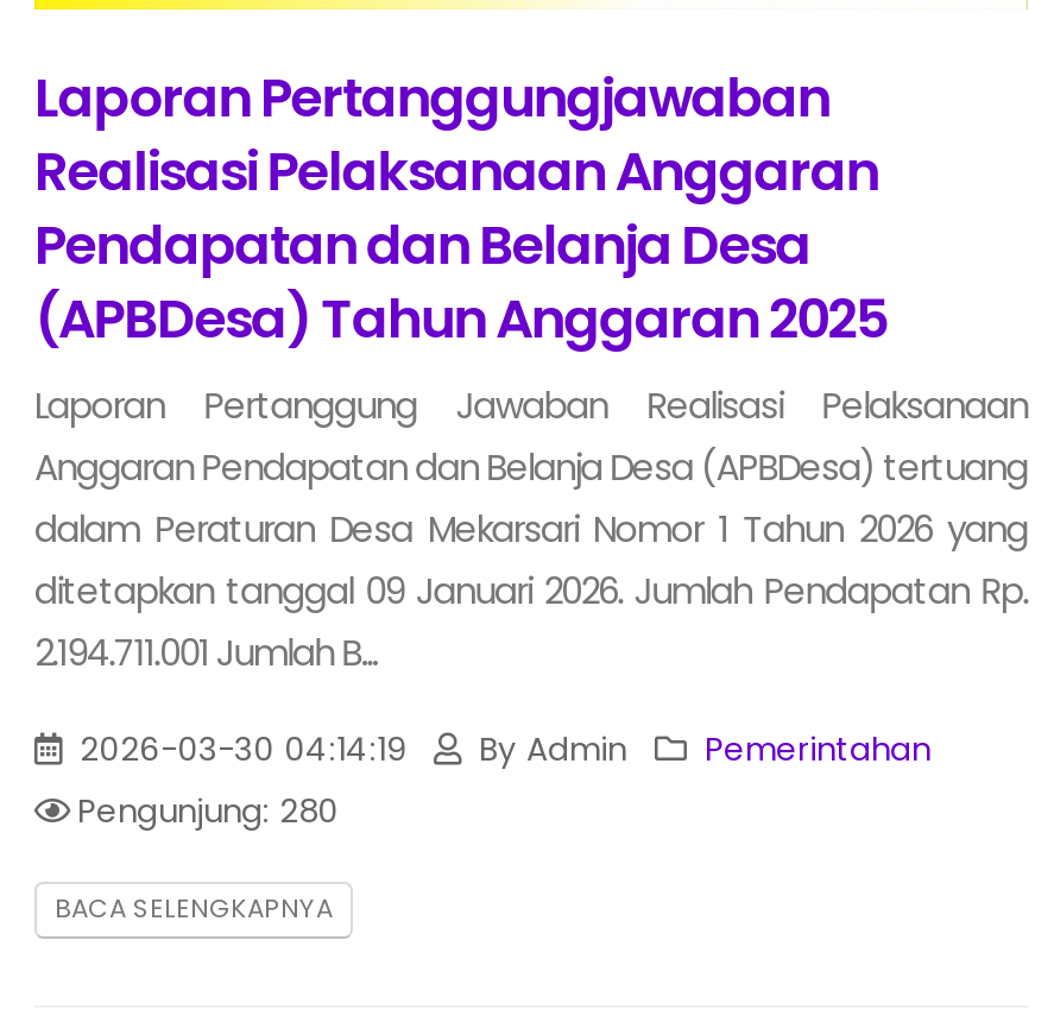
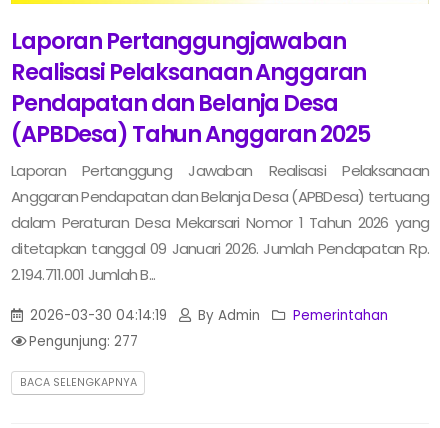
- Pengunjung: 280
+ Pengunjung: 277
